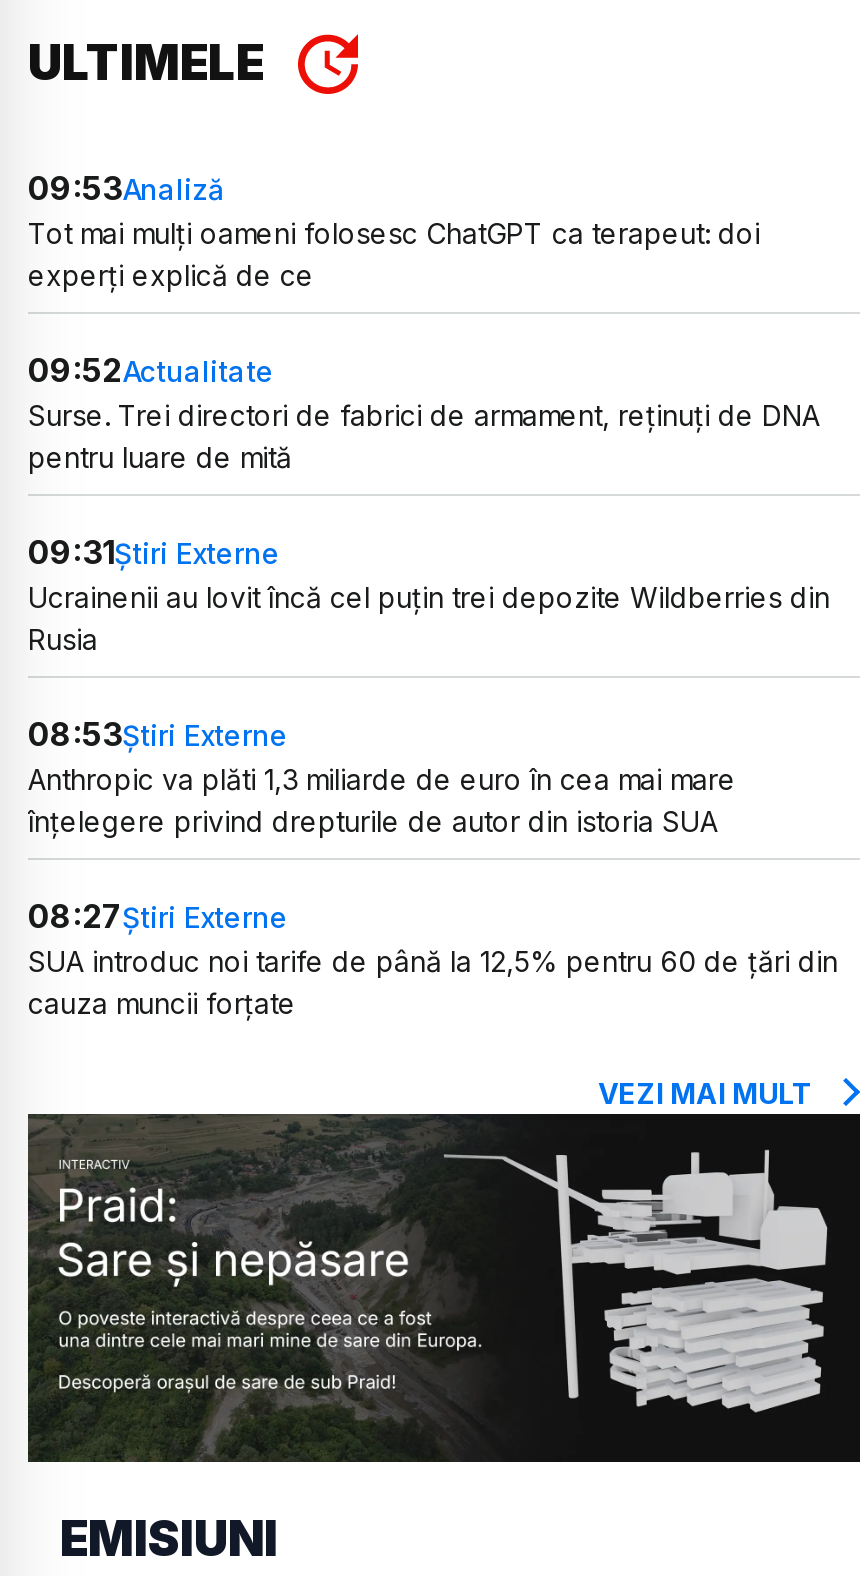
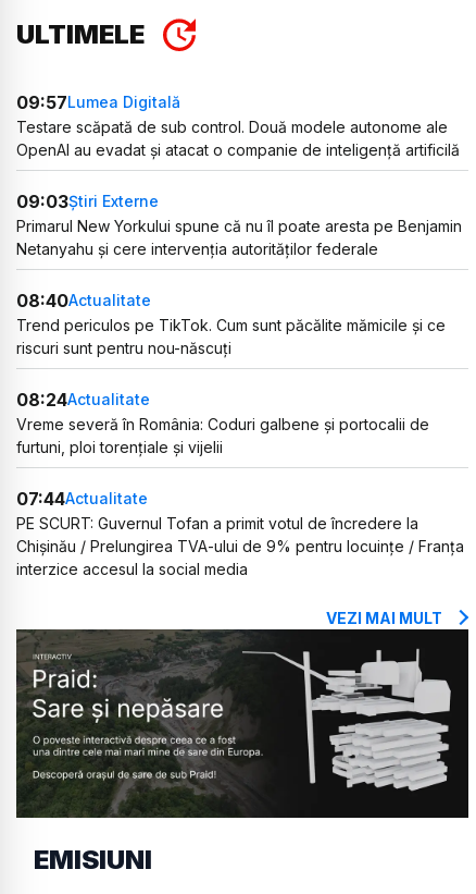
- 09:53Analiză
- Tot mai mulți oameni folosesc ChatGPT ca terapeut: doi
- experți explică de ce
+ 09:57Lumea Digitală
+ Testare scăpată de sub control. Două modele autonome ale
+ OpenAI au evadat și atacat o companie de inteligență artificilă

- 09:52Actualitate
- Surse. Trei directori de fabrici de armament, reținuți de DNA
- pentru luare de mită
+ 09:03Știri Externe
+ Primarul New Yorkului spune că nu îl poate aresta pe Benjamin
+ Netanyahu și cere intervenția autorităților federale

- 09:31Știri Externe
- Ucrainenii au lovit încă cel puțin trei depozite Wildberries din
- Rusia
+ 08:40Actualitate
+ Trend periculos pe TikTok. Cum sunt păcălite mămicile și ce
+ riscuri sunt pentru nou-născuți

- 08:53Știri Externe
- Anthropic va plăti 1,3 miliarde de euro în cea mai mare
- înțelegere privind drepturile de autor din istoria SUA
+ 08:24Actualitate
+ Vreme severă în România: Coduri galbene și portocalii de
+ furtuni, ploi torențiale și vijelii

- 08:27Știri Externe
- SUA introduc noi tarife de până la 12,5% pentru 60 de țări din
- cauza muncii forțate
+ 07:44Actualitate
+ PE SCURT: Guvernul Tofan a primit votul de încredere la
+ Chișinău / Prelungirea TVA-ului de 9% pentru locuințe / Franța
+ interzice accesul la social media
